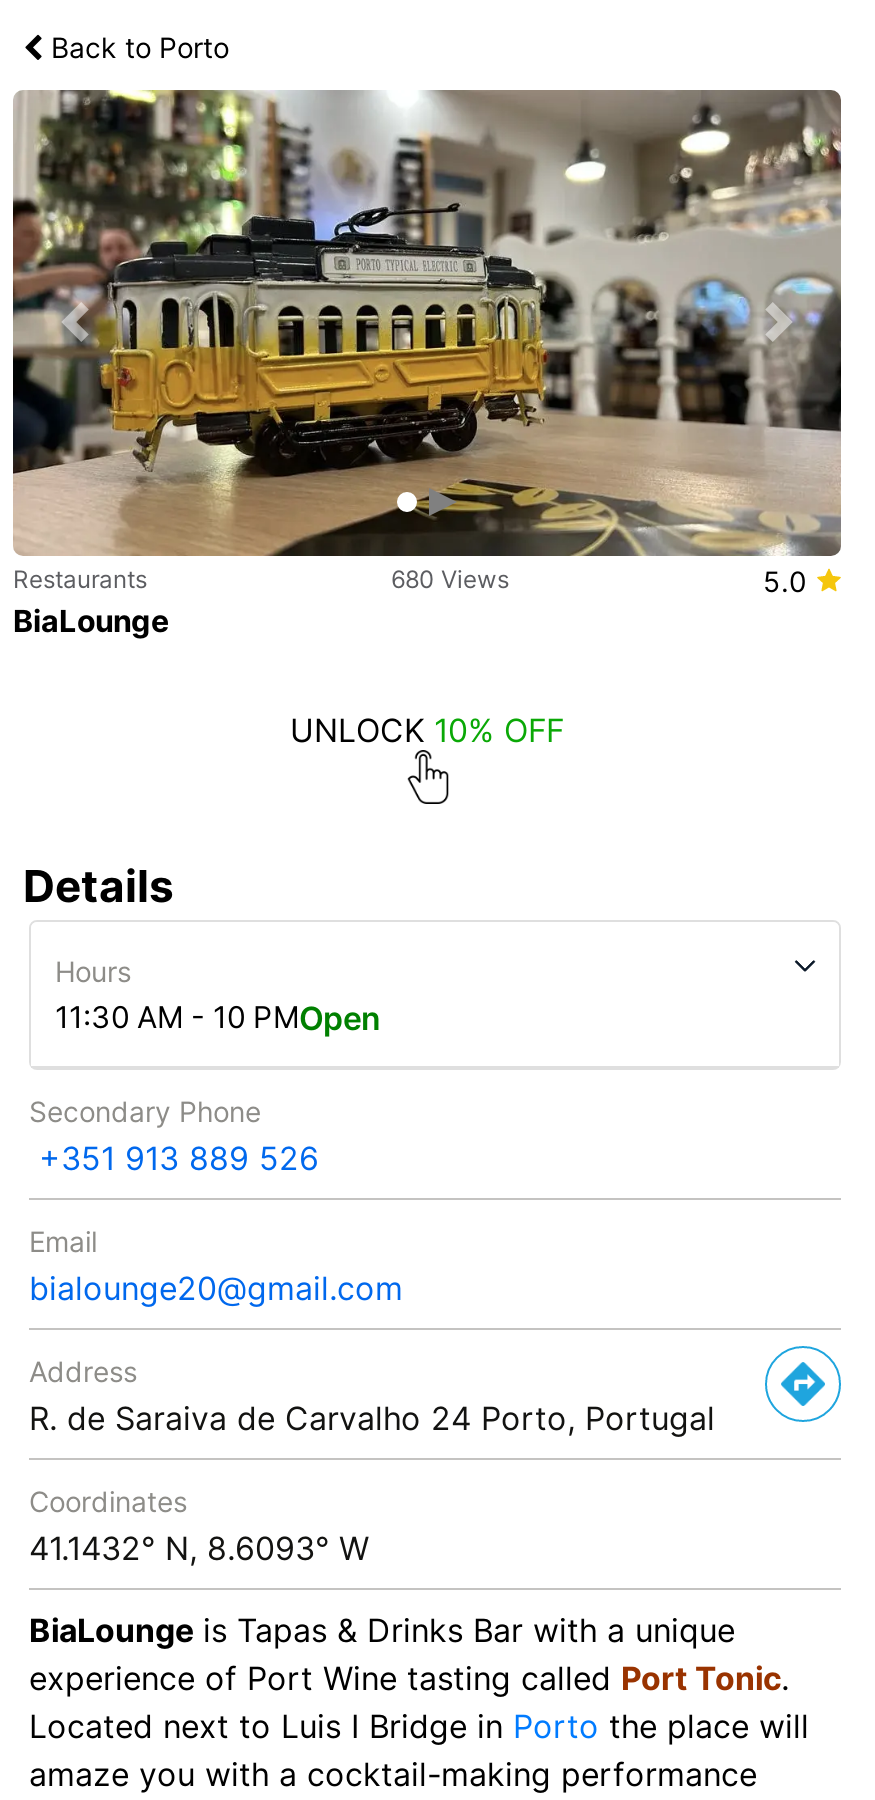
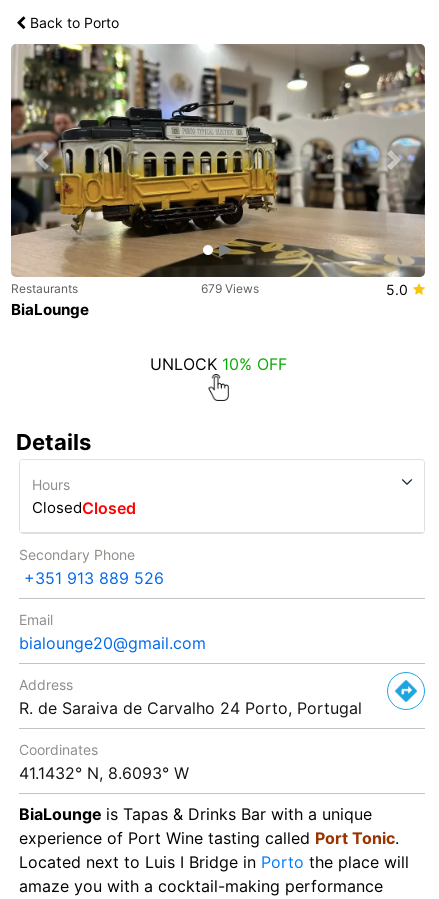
- 680 Views
+ 679 Views

- 11:30 AM - 10 PMOpen
+ ClosedClosed
